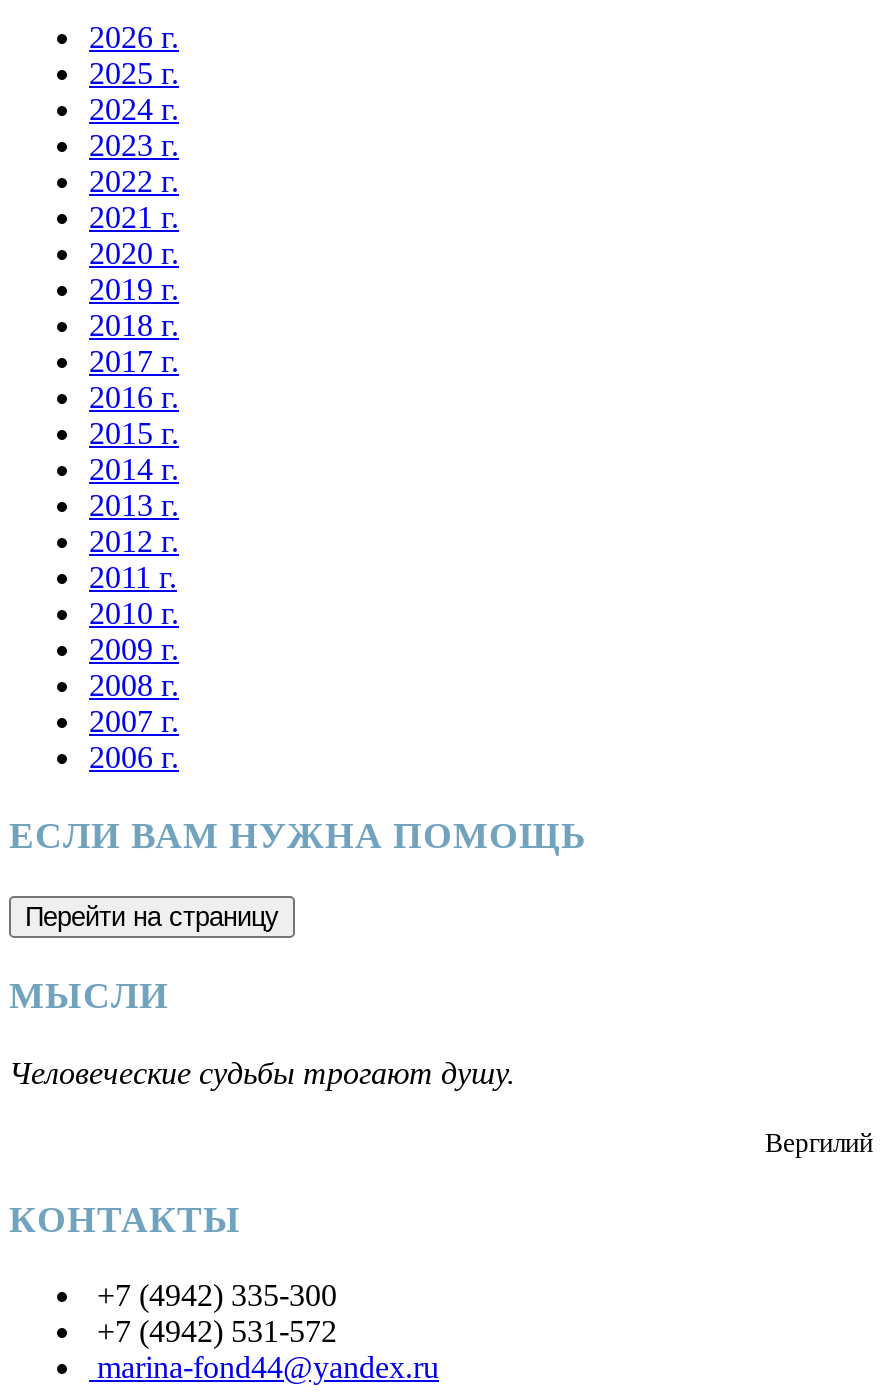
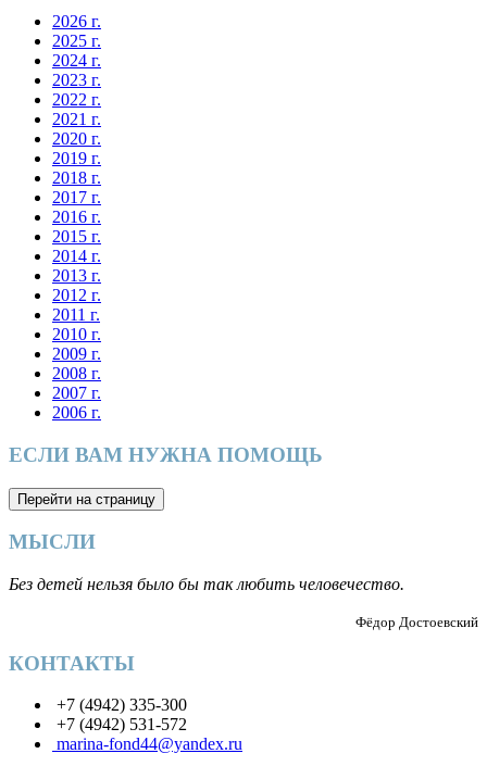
- Человеческие судьбы трогают душу.
+ Без детей нельзя было бы так любить человечество.

- Вергилий
+ Фёдор Достоевский
